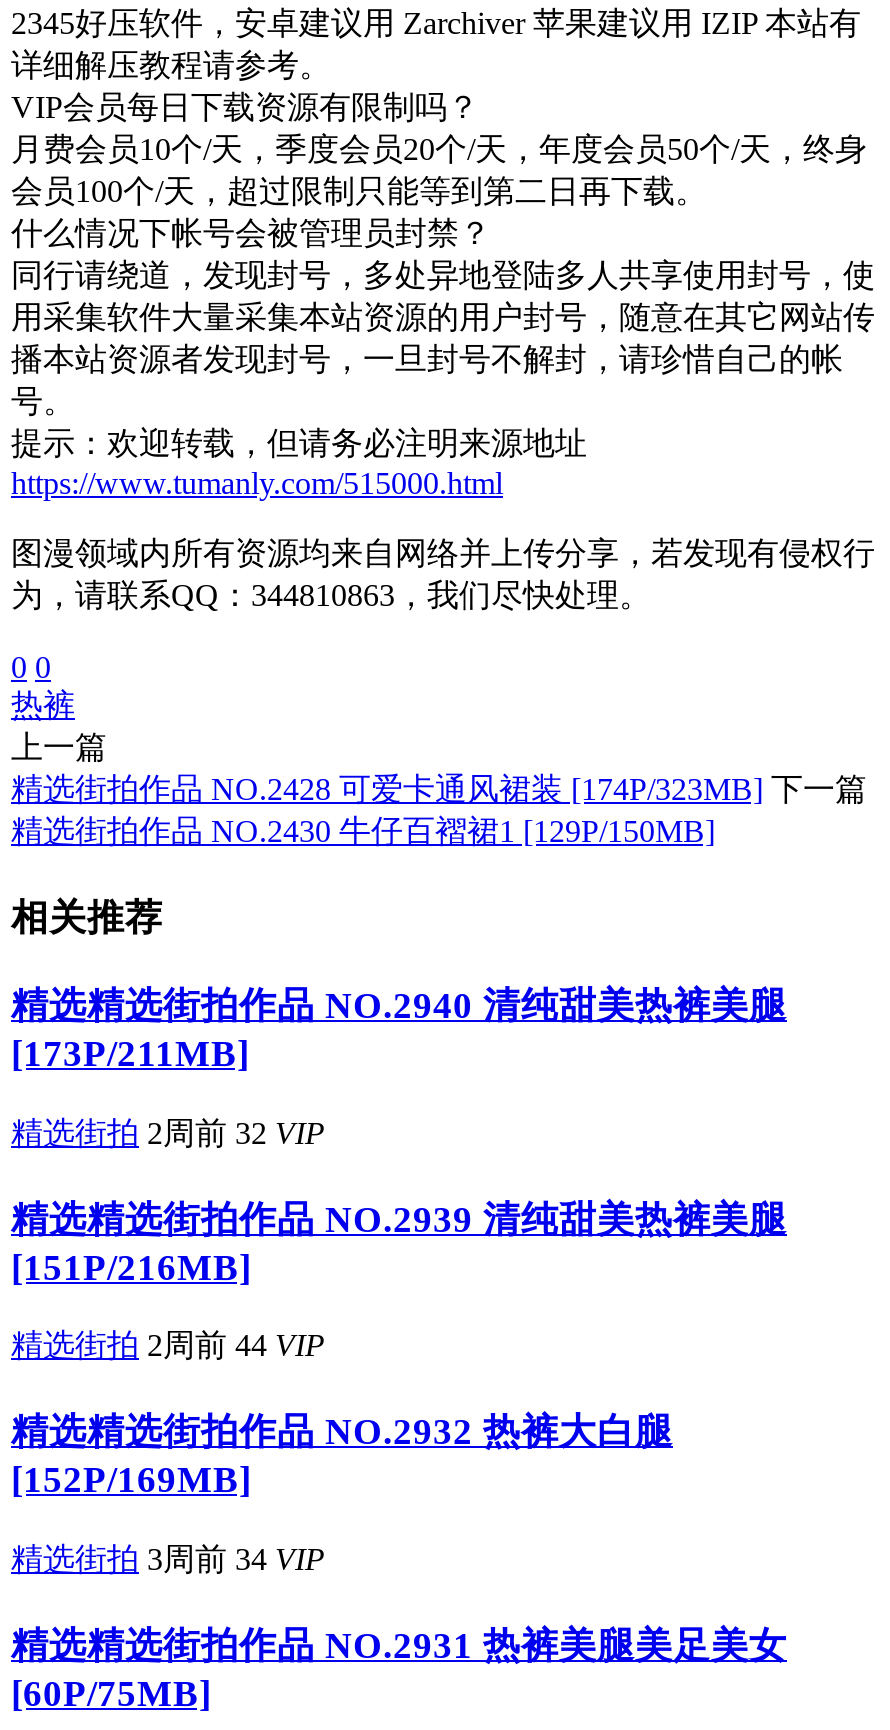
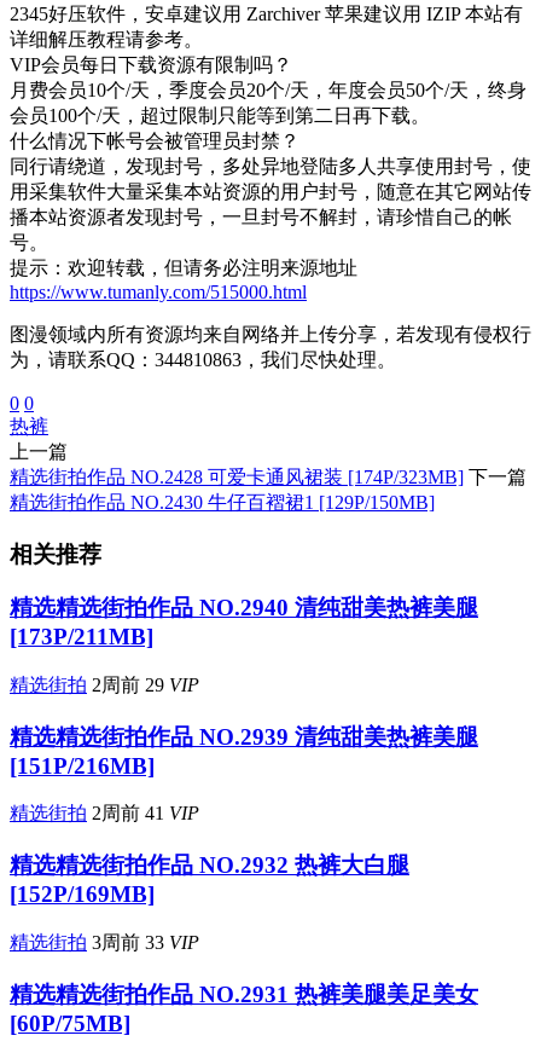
- 精选街拍 2周前32 VIP
+ 精选街拍 2周前29 VIP

- 精选街拍 2周前44 VIP
+ 精选街拍 2周前41 VIP

- 精选街拍 3周前34 VIP
+ 精选街拍 3周前33 VIP
